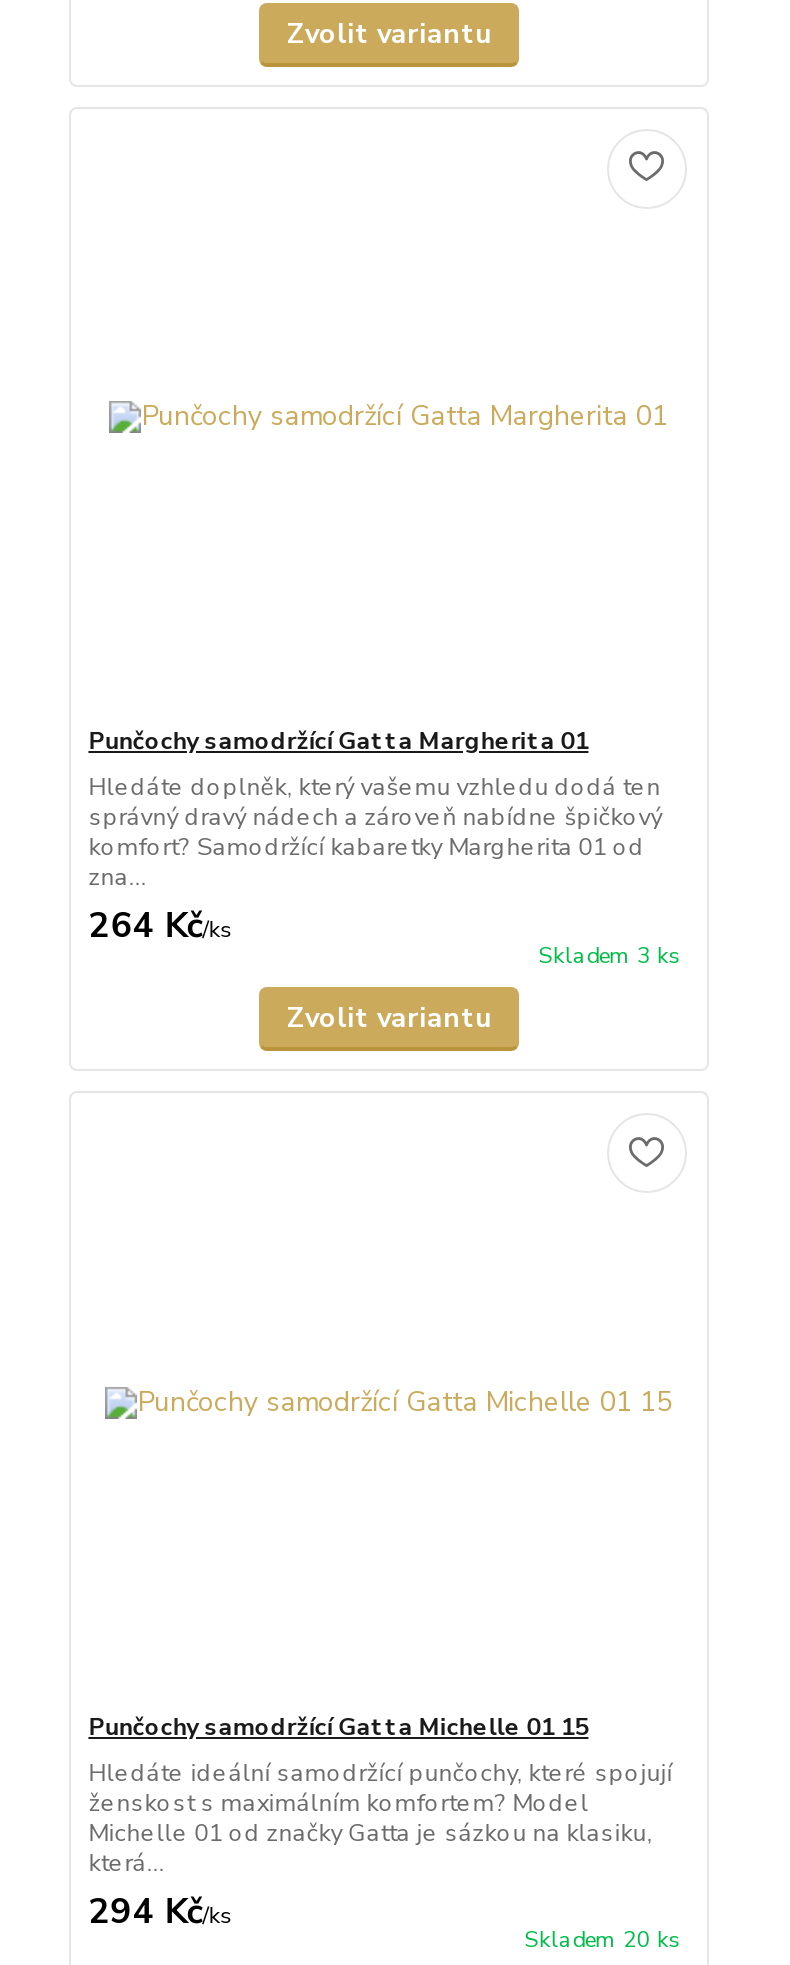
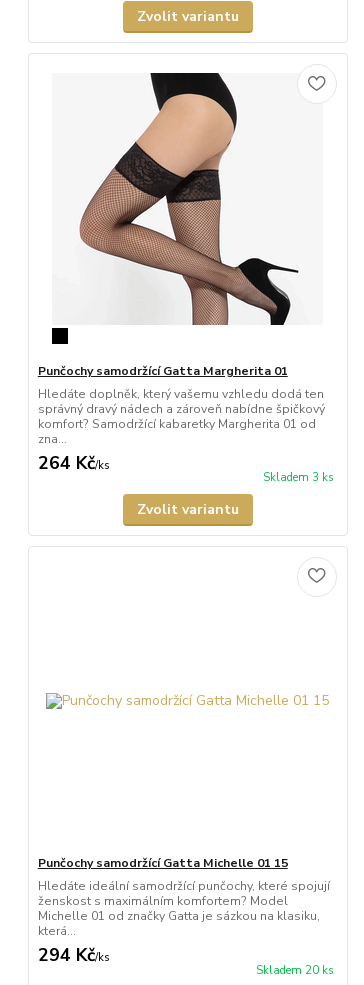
+ [image]
